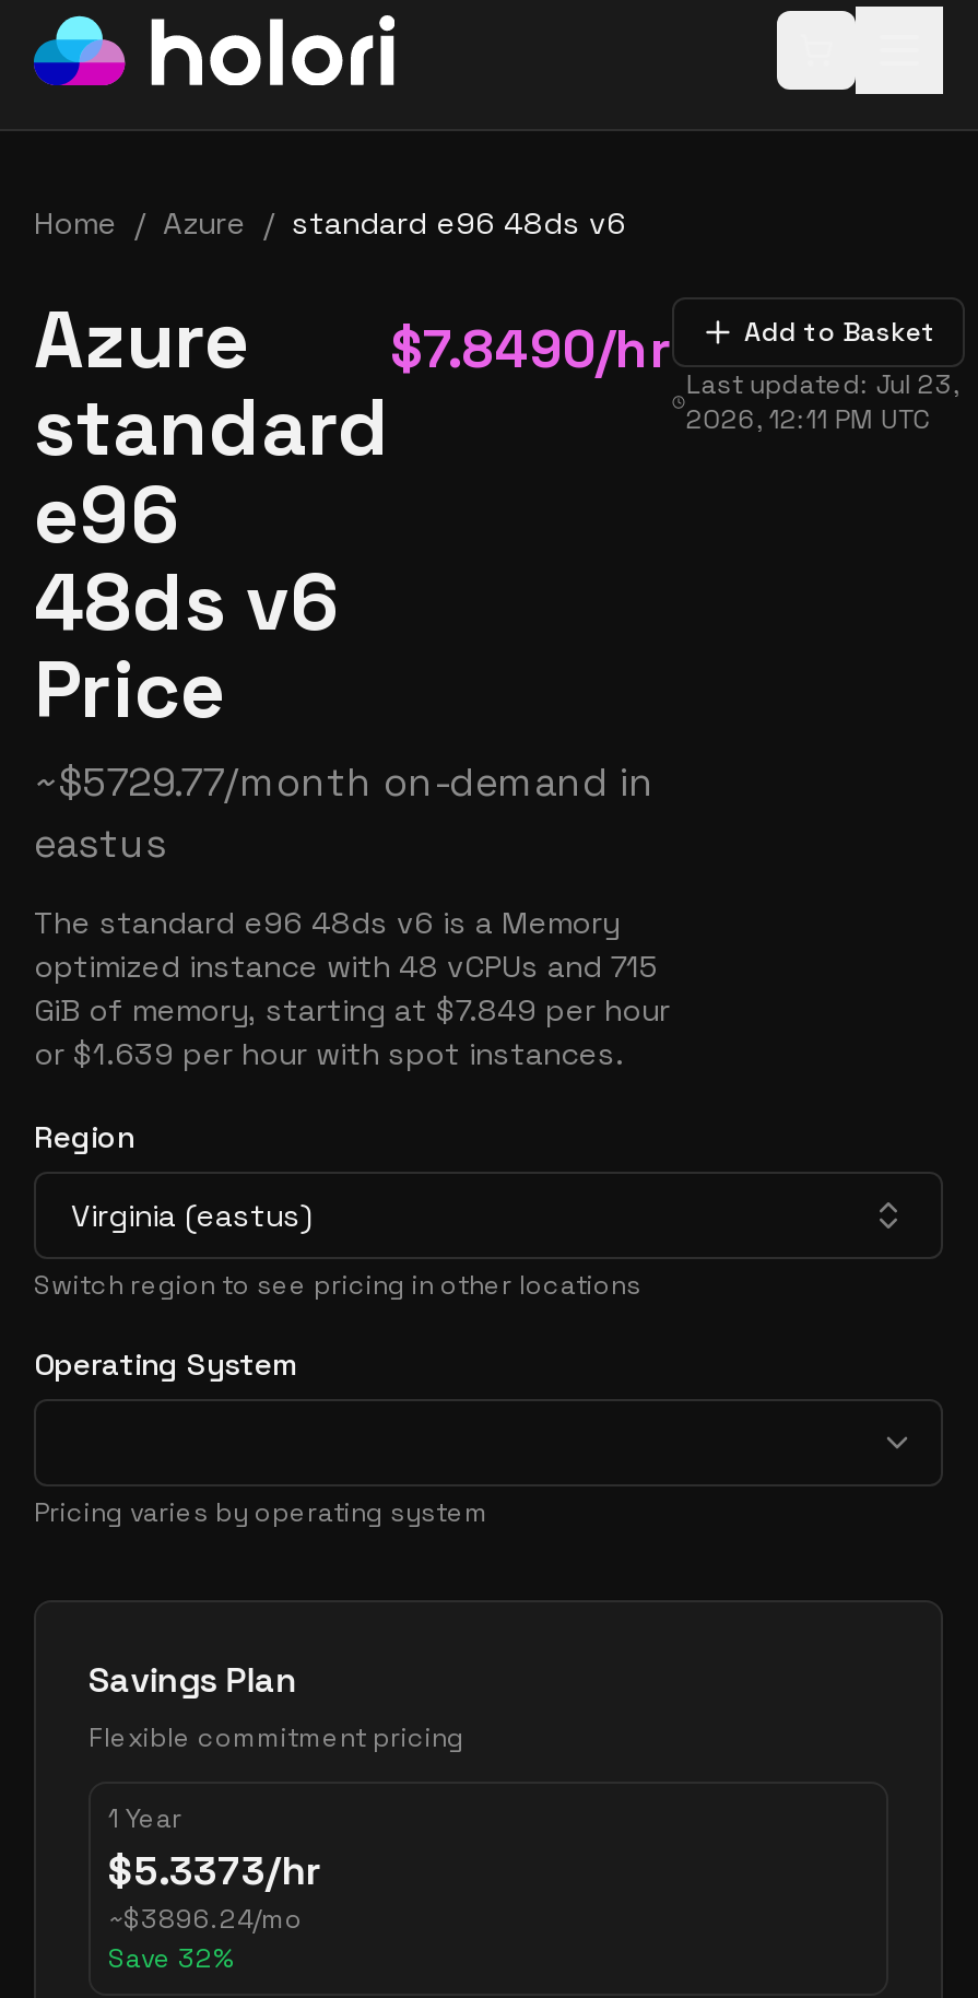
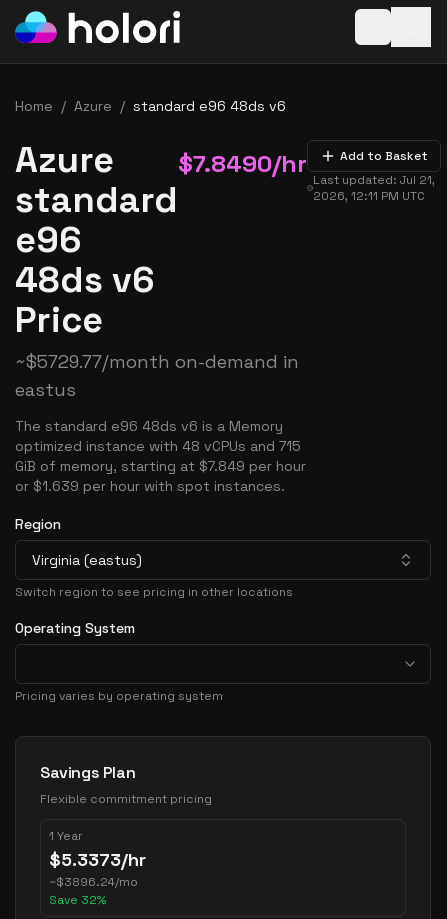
- Last updated: Jul 23,
+ Last updated: Jul 21,
